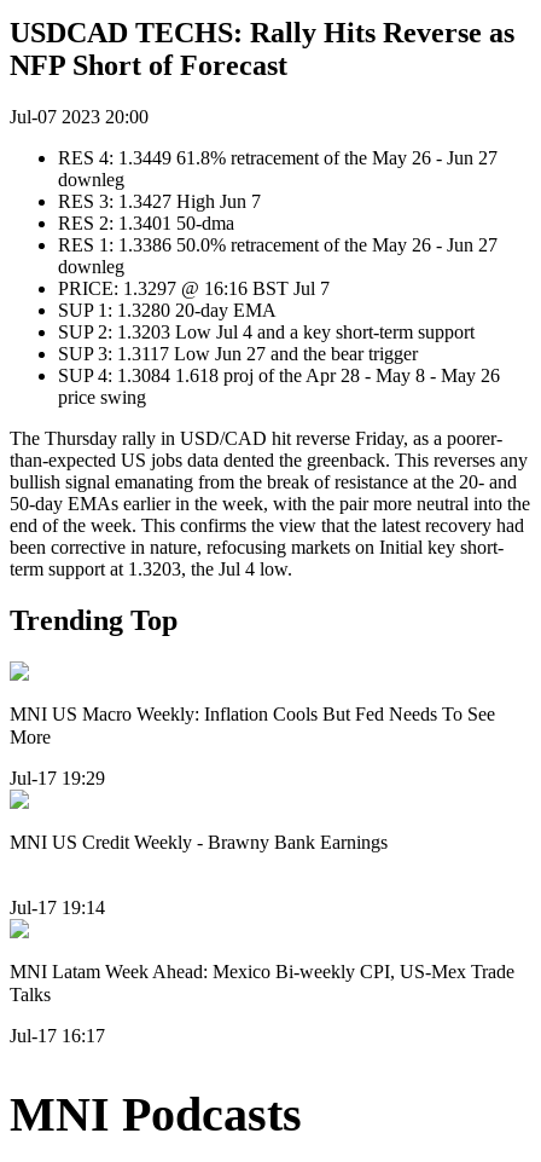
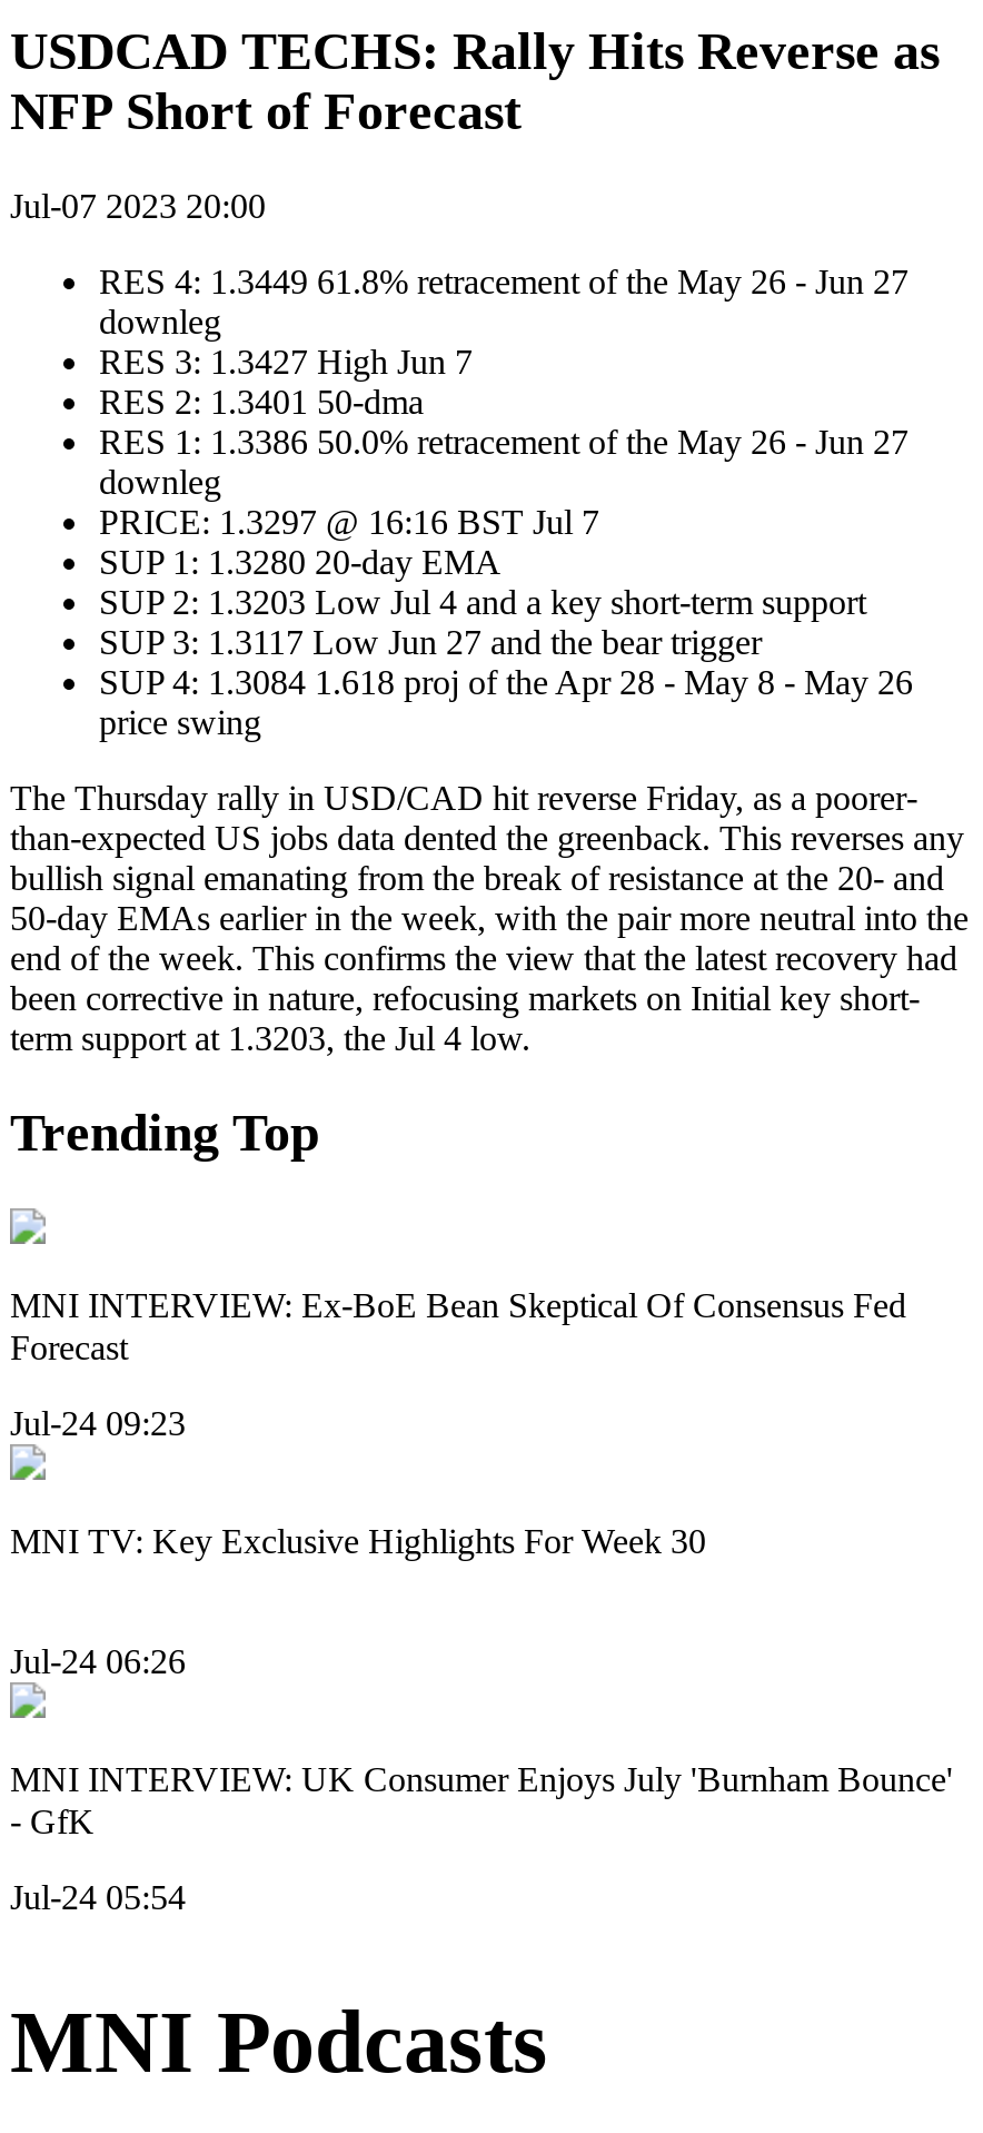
- MNI US Macro Weekly: Inflation Cools But Fed Needs To See
- More
+ MNI INTERVIEW: Ex-BoE Bean Skeptical Of Consensus Fed
+ Forecast

- Jul-17 19:29
+ Jul-24 09:23

- MNI US Credit Weekly - Brawny Bank Earnings
+ MNI TV: Key Exclusive Highlights For Week 30

- Jul-17 19:14
+ Jul-24 06:26

- MNI Latam Week Ahead: Mexico Bi-weekly CPI, US-Mex Trade
- Talks
+ MNI INTERVIEW: UK Consumer Enjoys July 'Burnham Bounce'
+ - GfK

- Jul-17 16:17
+ Jul-24 05:54
